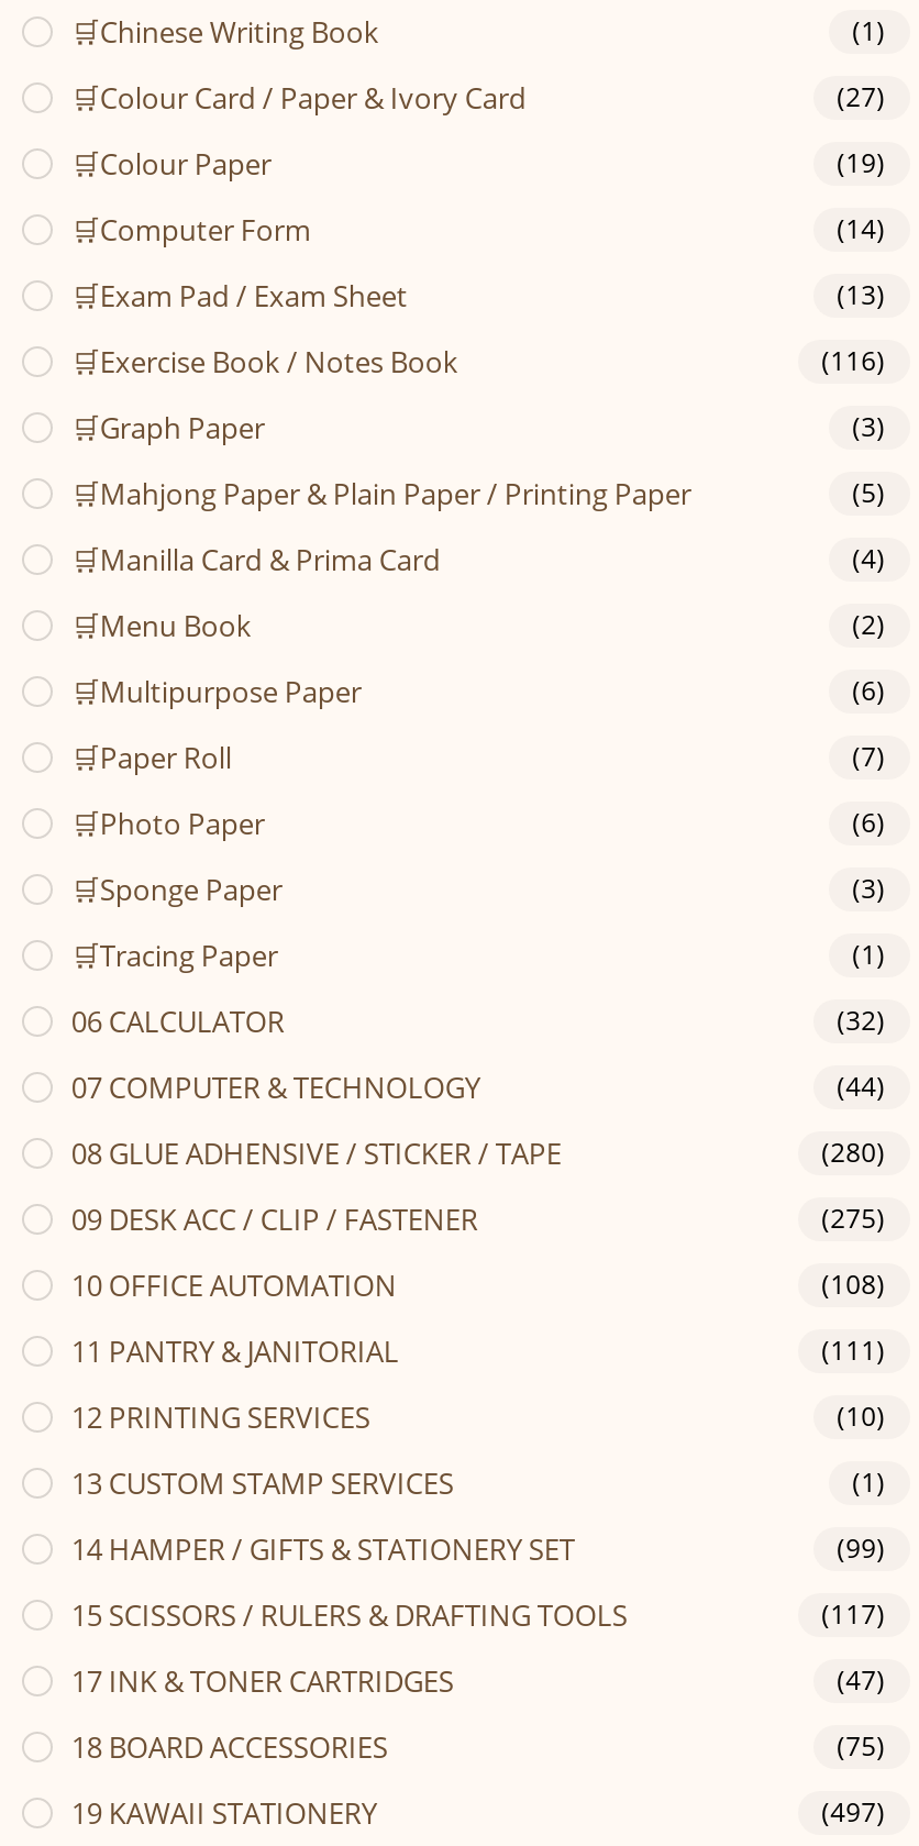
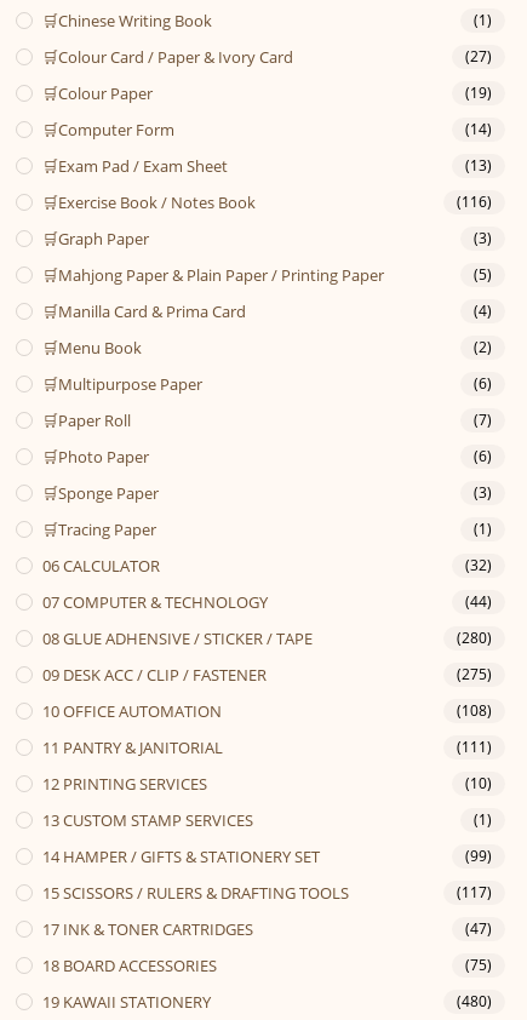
- (497)
+ (480)
